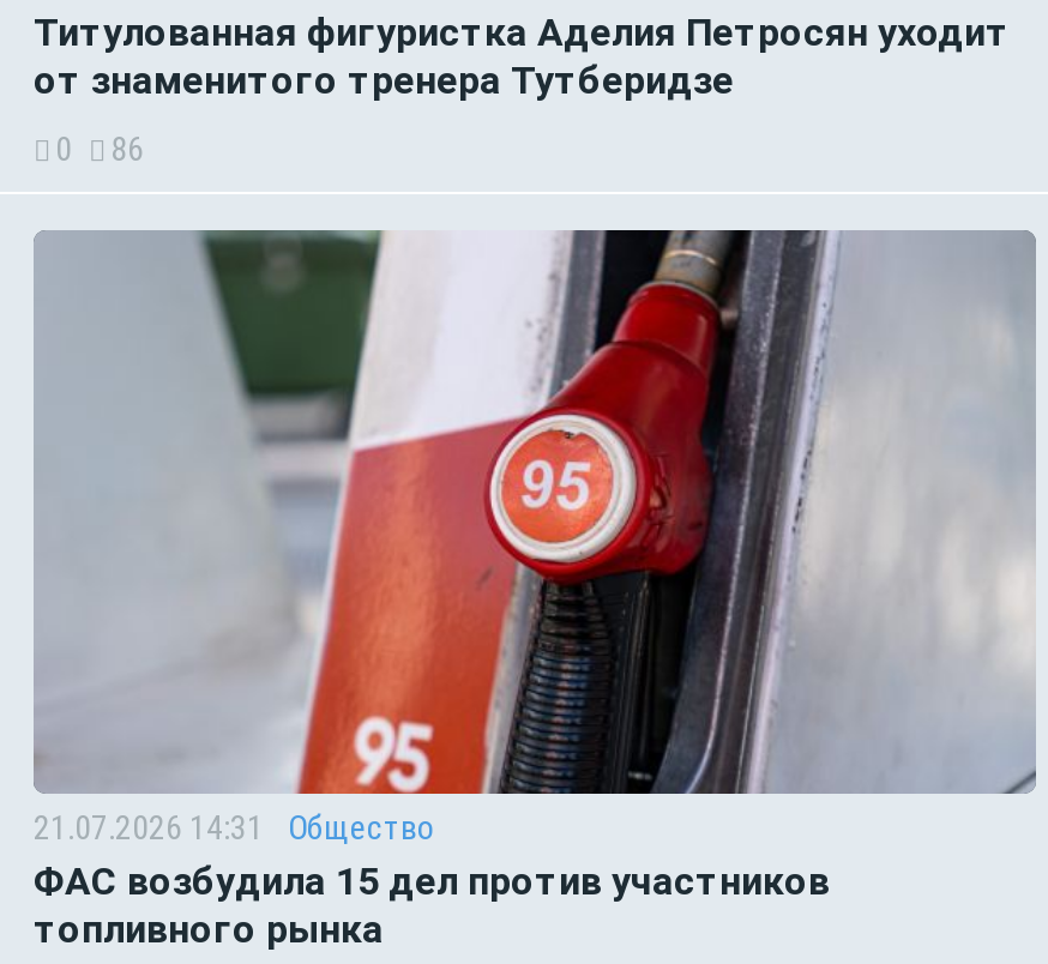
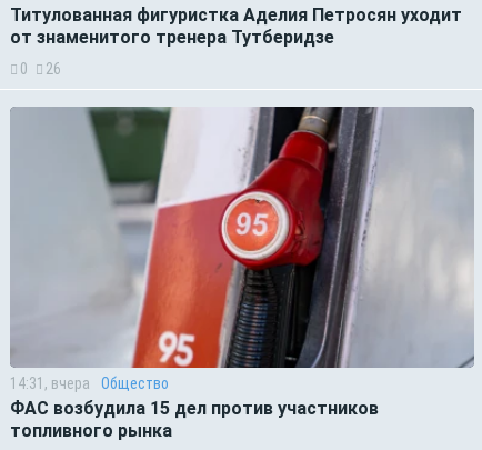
- 0 86
+ 0 26

- 21.07.2026 14:31 Общество
+ 14:31, вчера Общество
